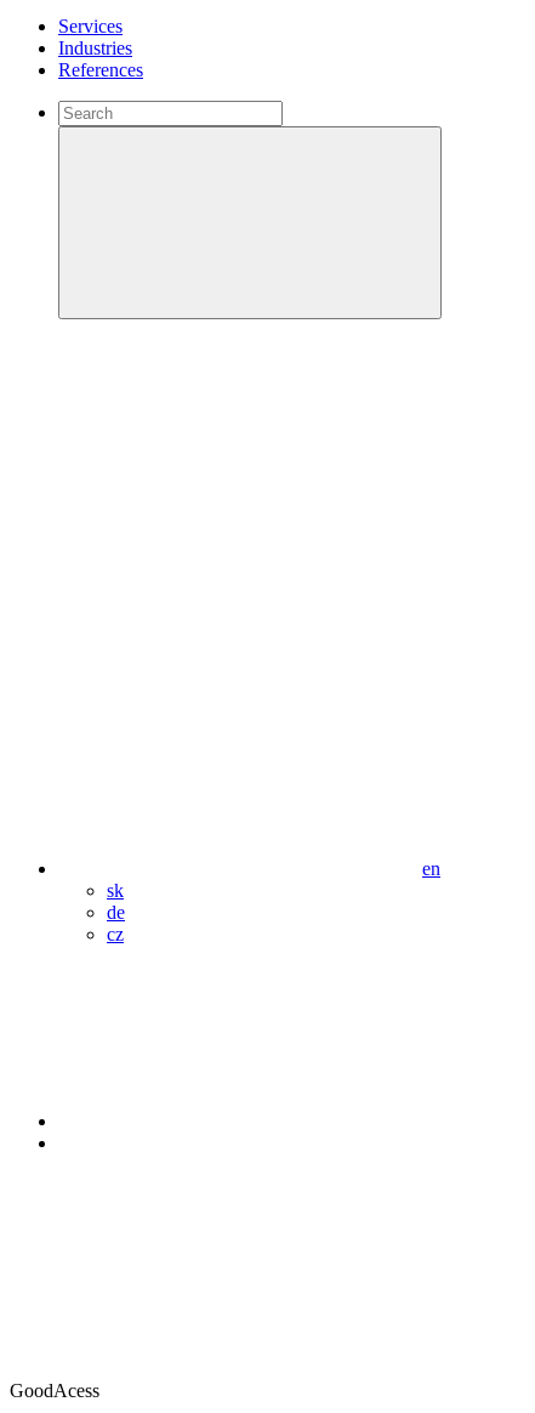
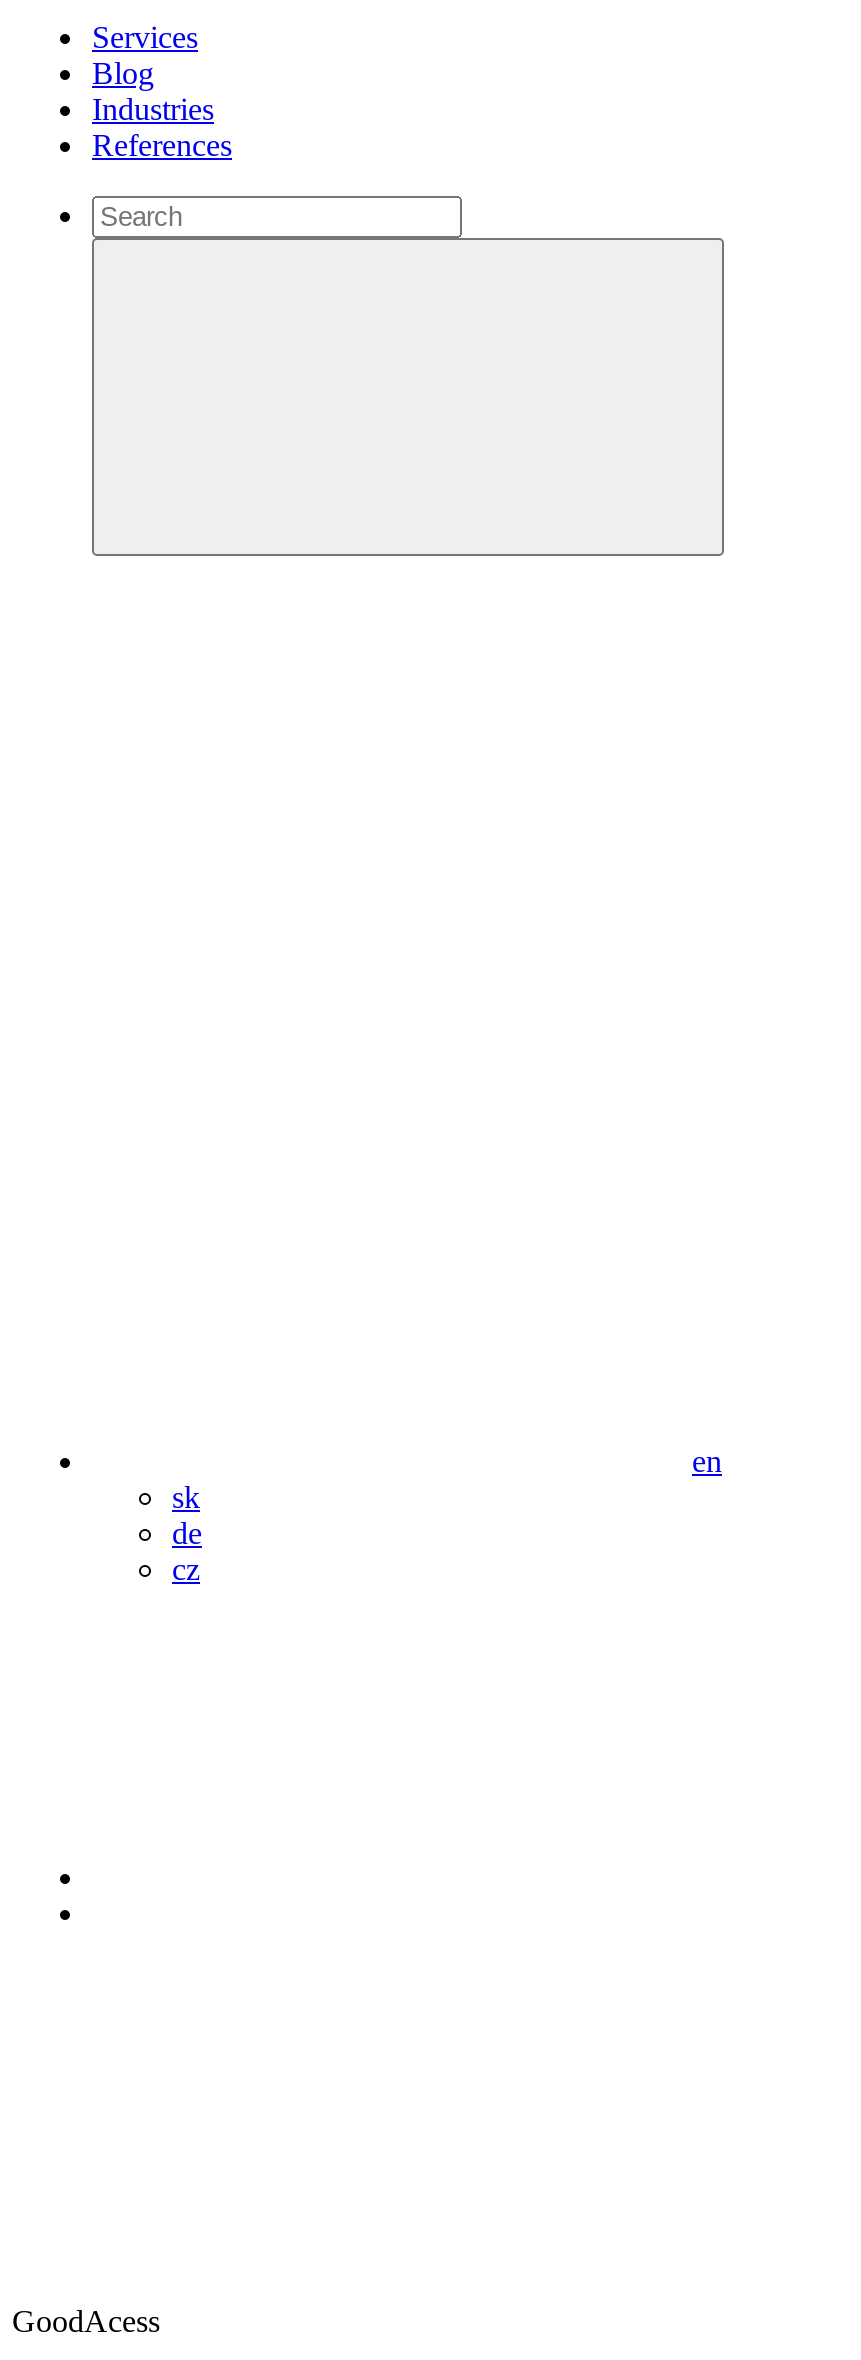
+ Blog
